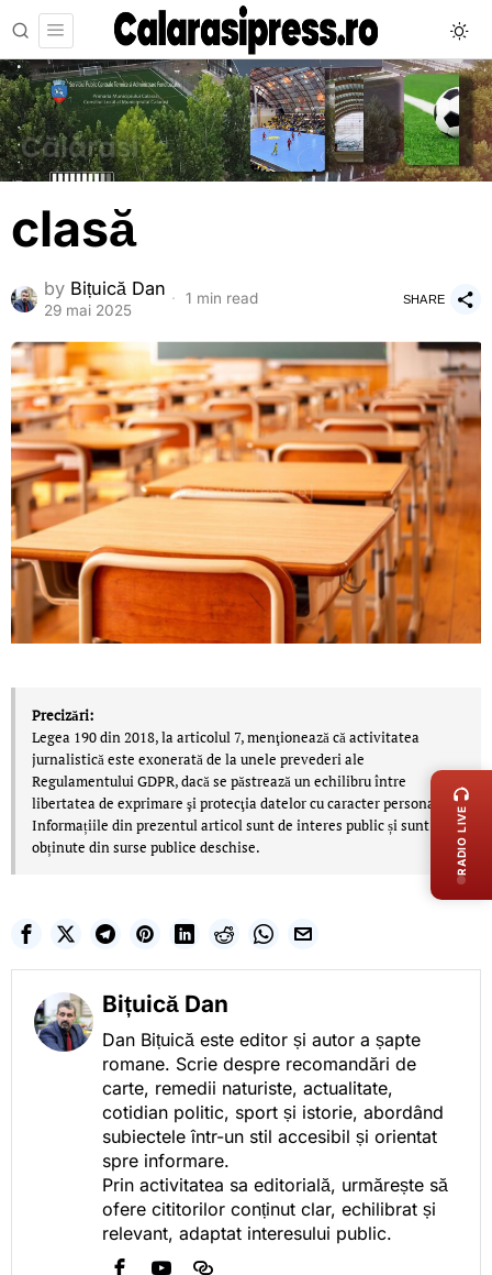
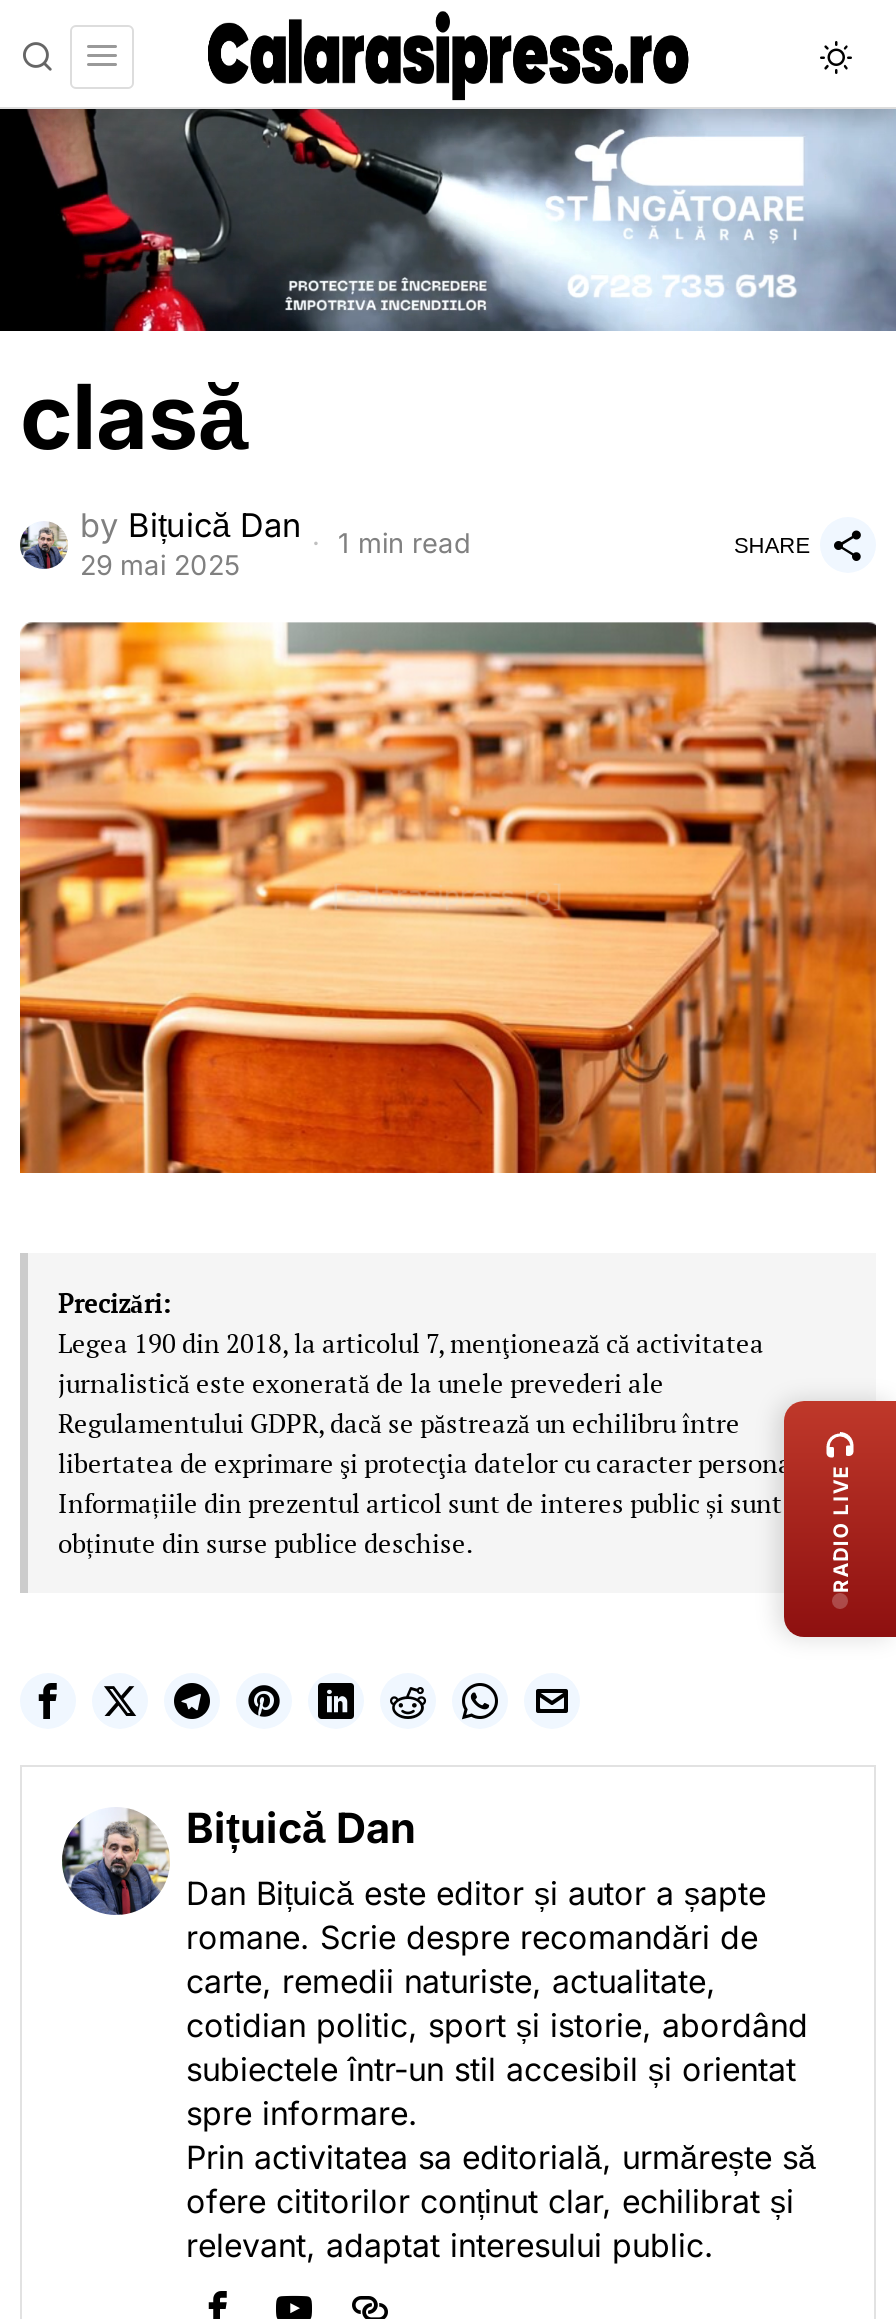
- [image]
+ [image]
